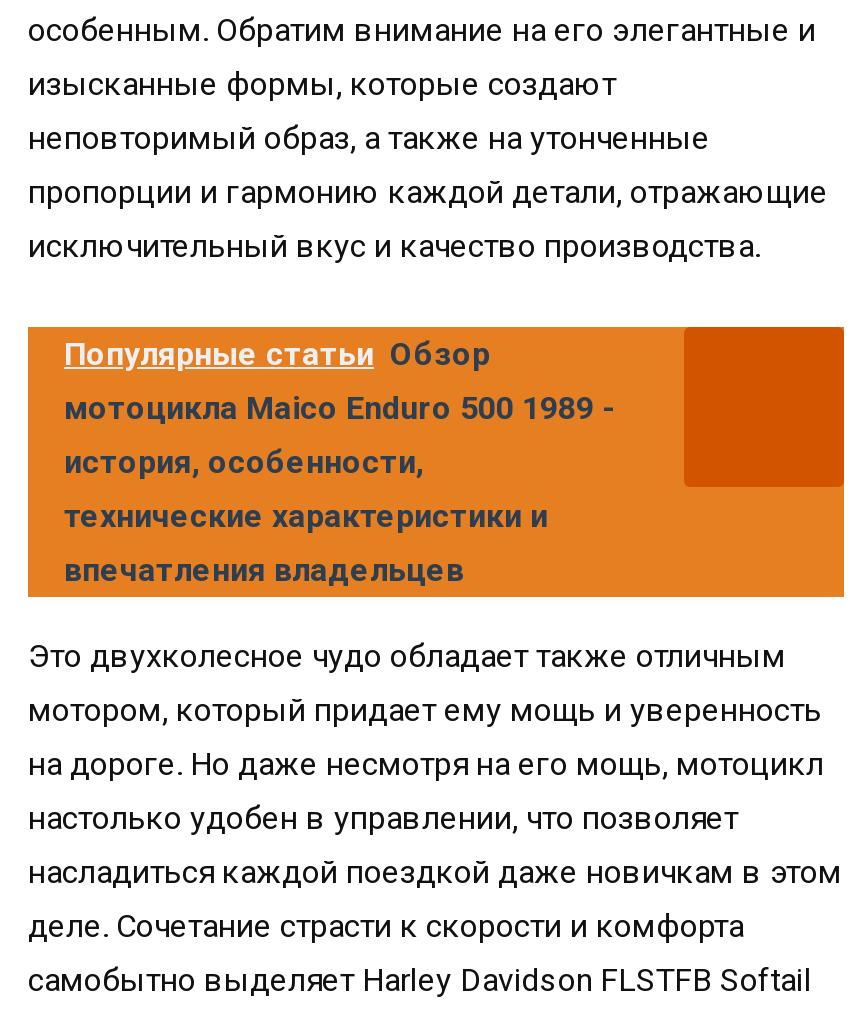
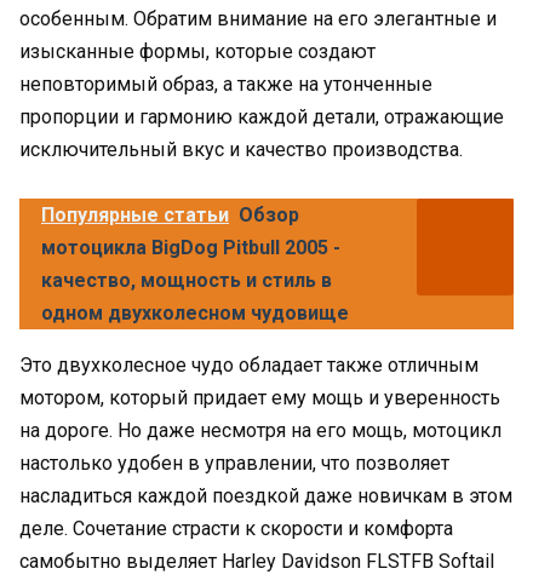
- мотоцикла Maico Enduro 500 1989 -
- история, особенности,
- технические характеристики и
- впечатления владельцев
+ мотоцикла BigDog Pitbull 2005 -
+ качество, мощность и стиль в
+ одном двухколесном чудовище
